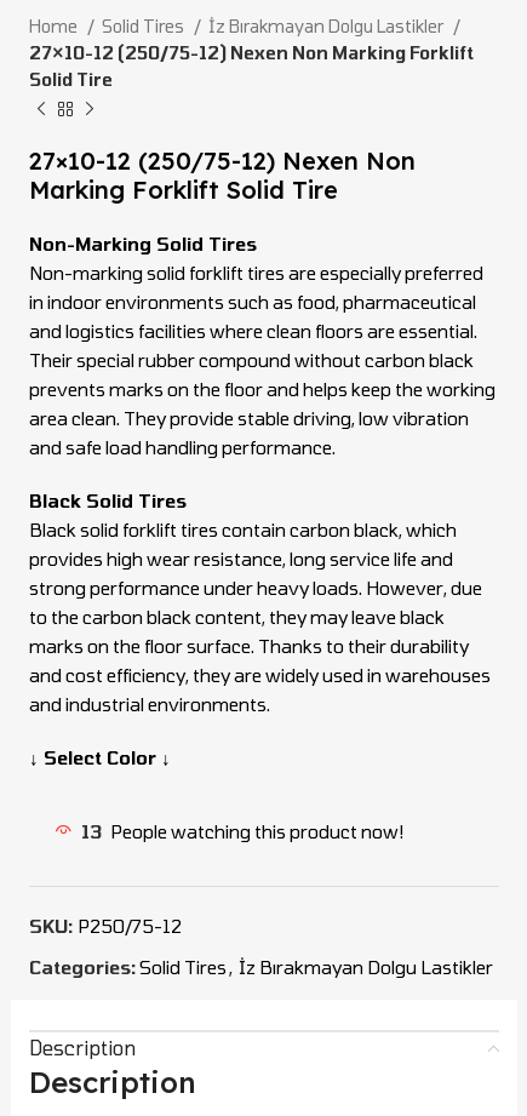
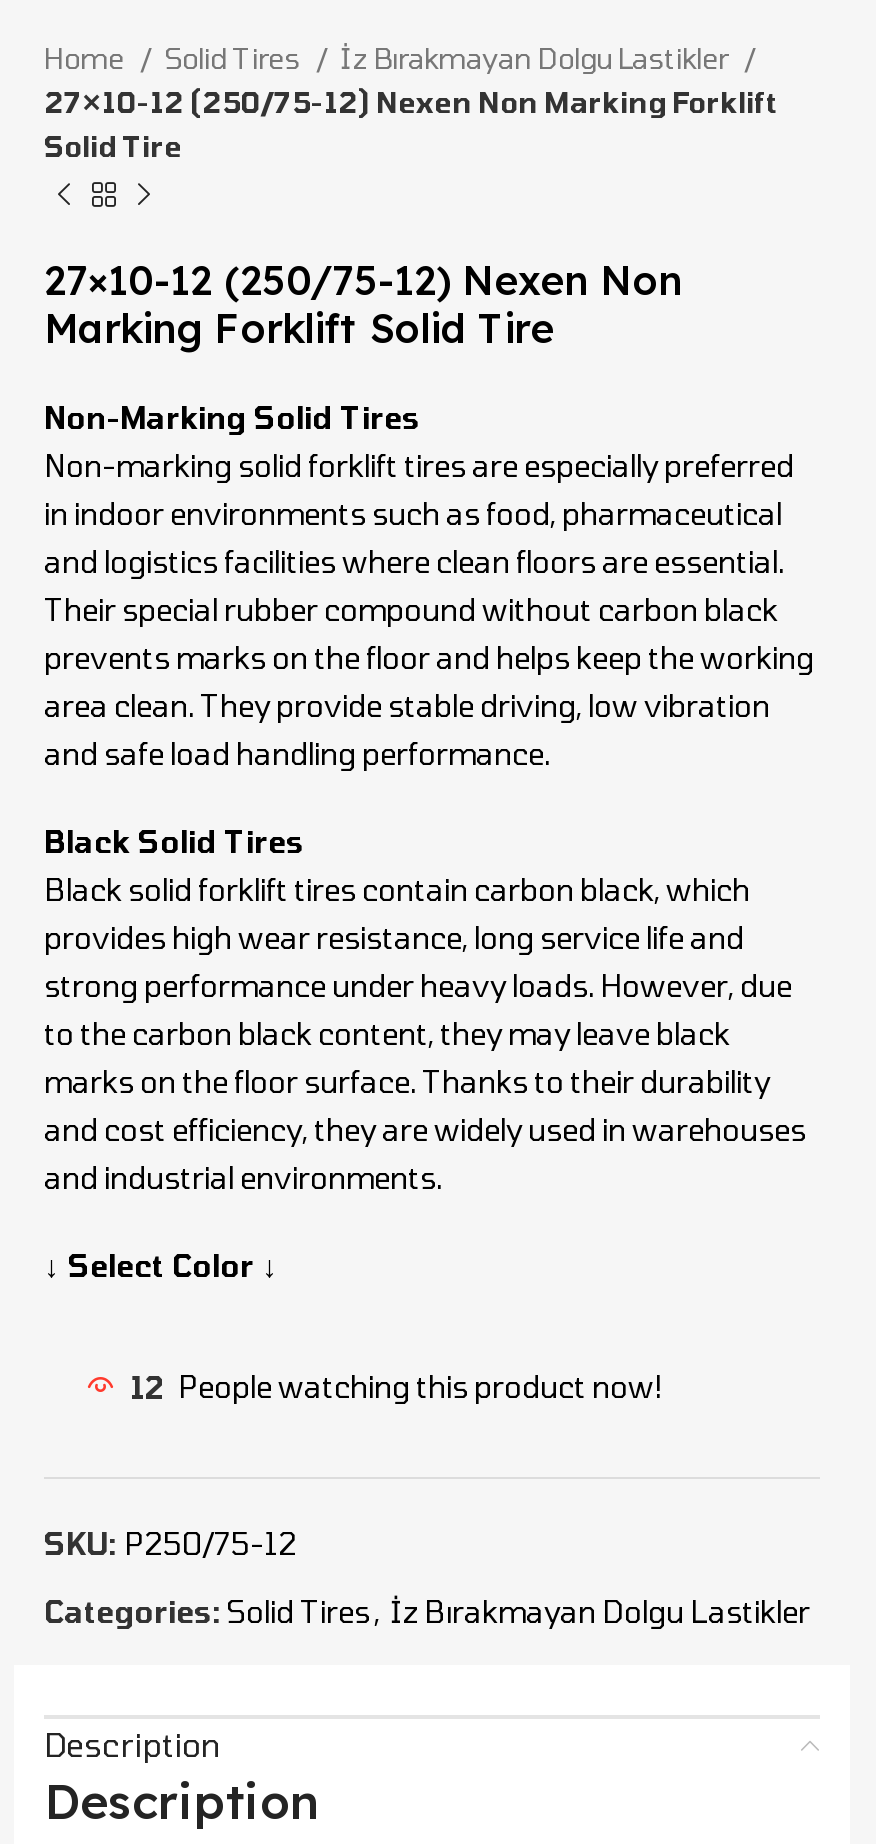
- 13 People watching this product now!
+ 12 People watching this product now!
